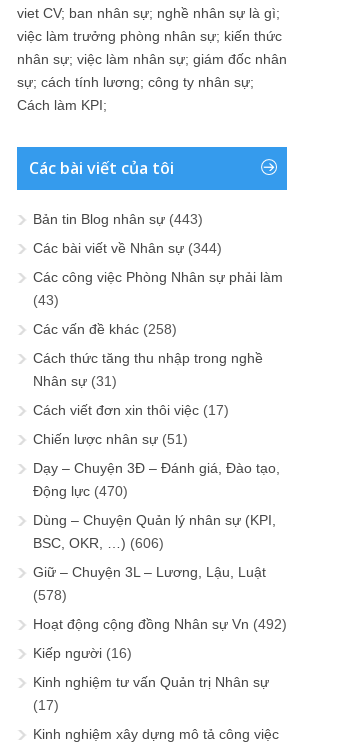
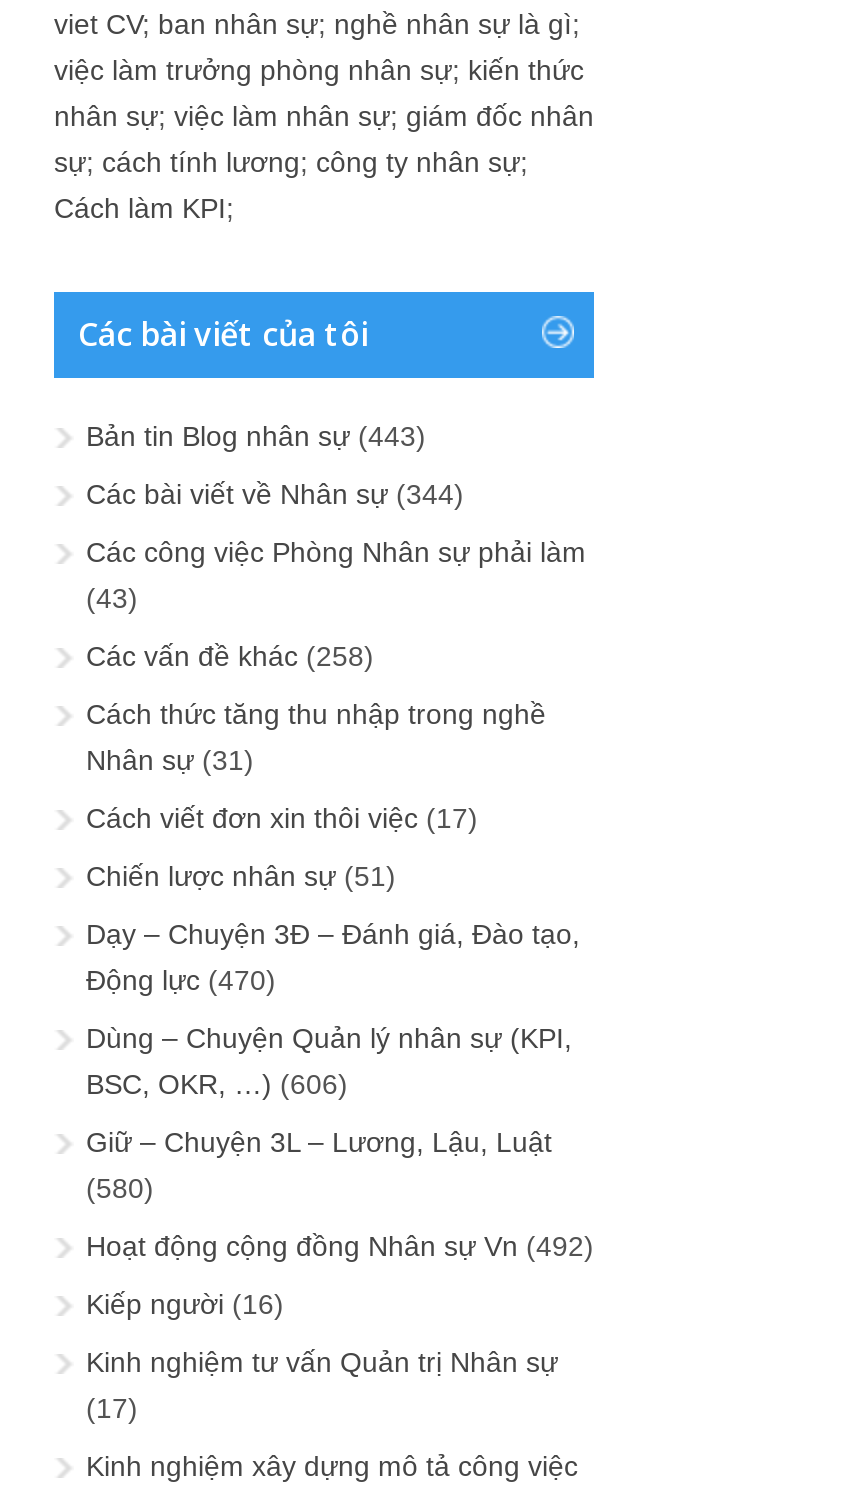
- (578)
+ (580)
